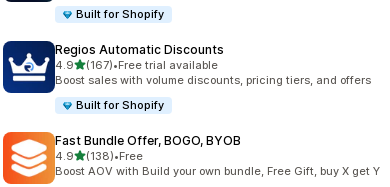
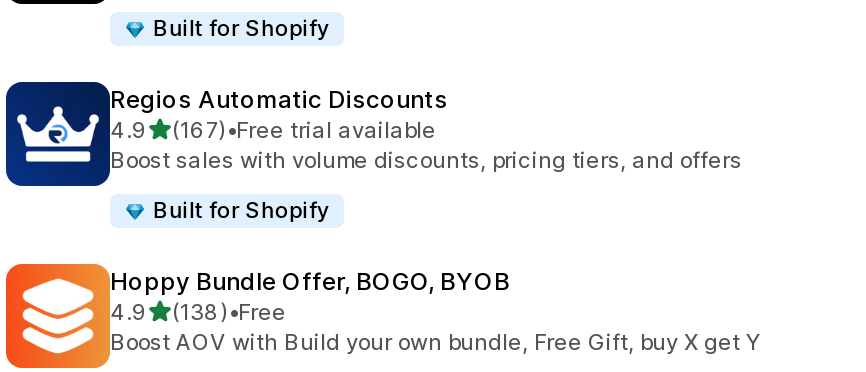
- Fast Bundle Offer, BOGO, BYOB
+ Hoppy Bundle Offer, BOGO, BYOB
